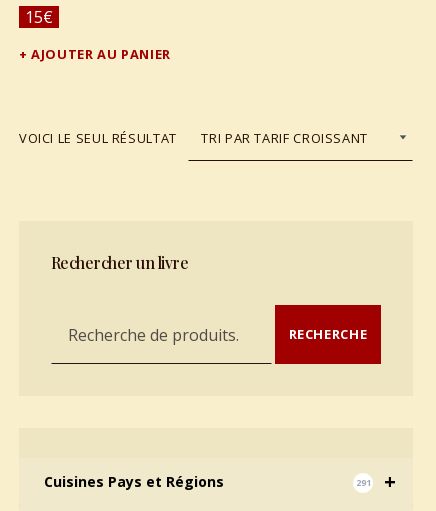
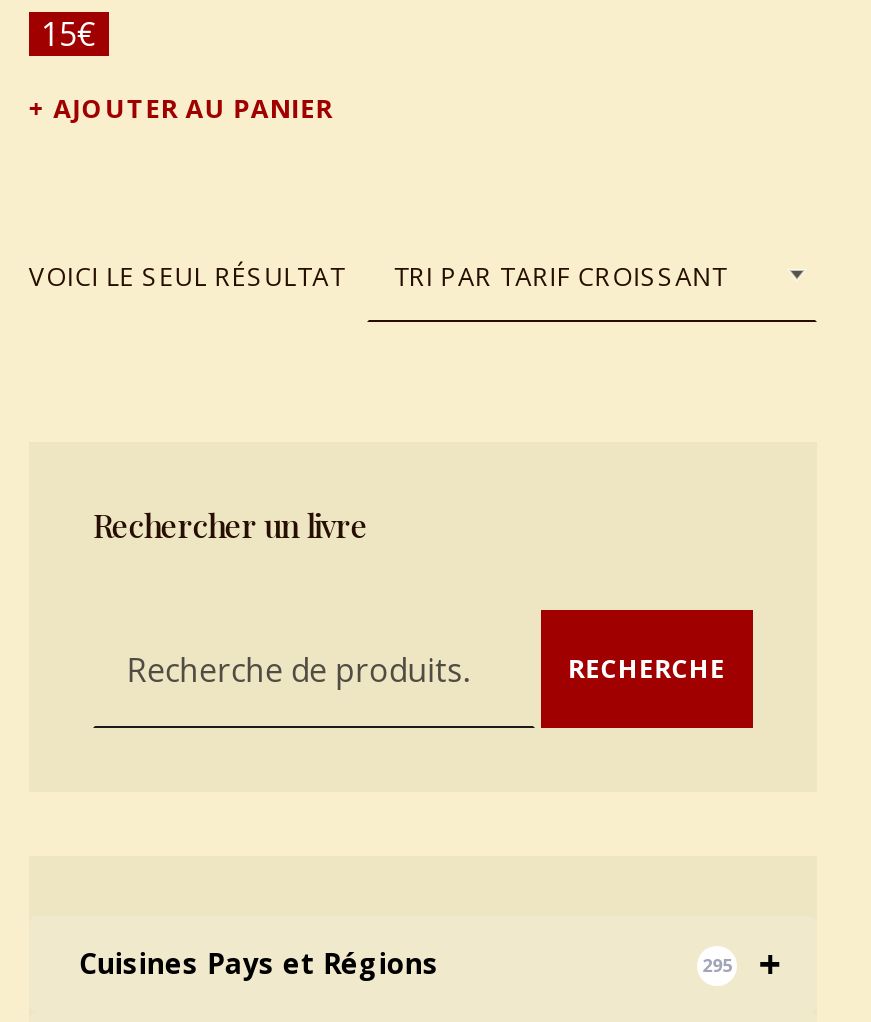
- 291
+ 295
